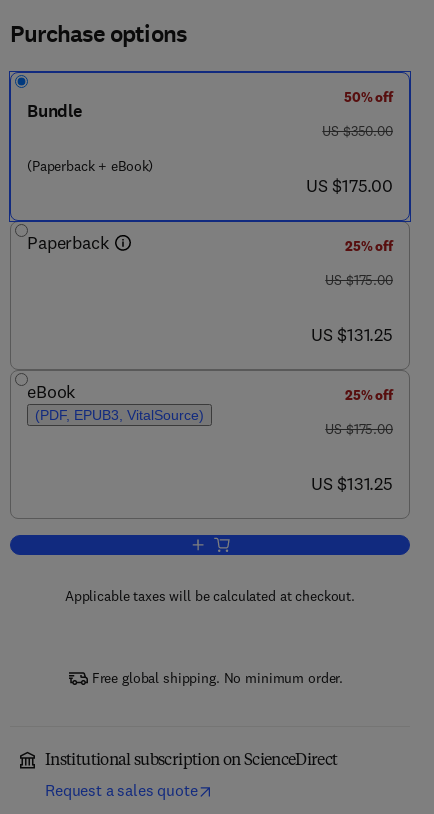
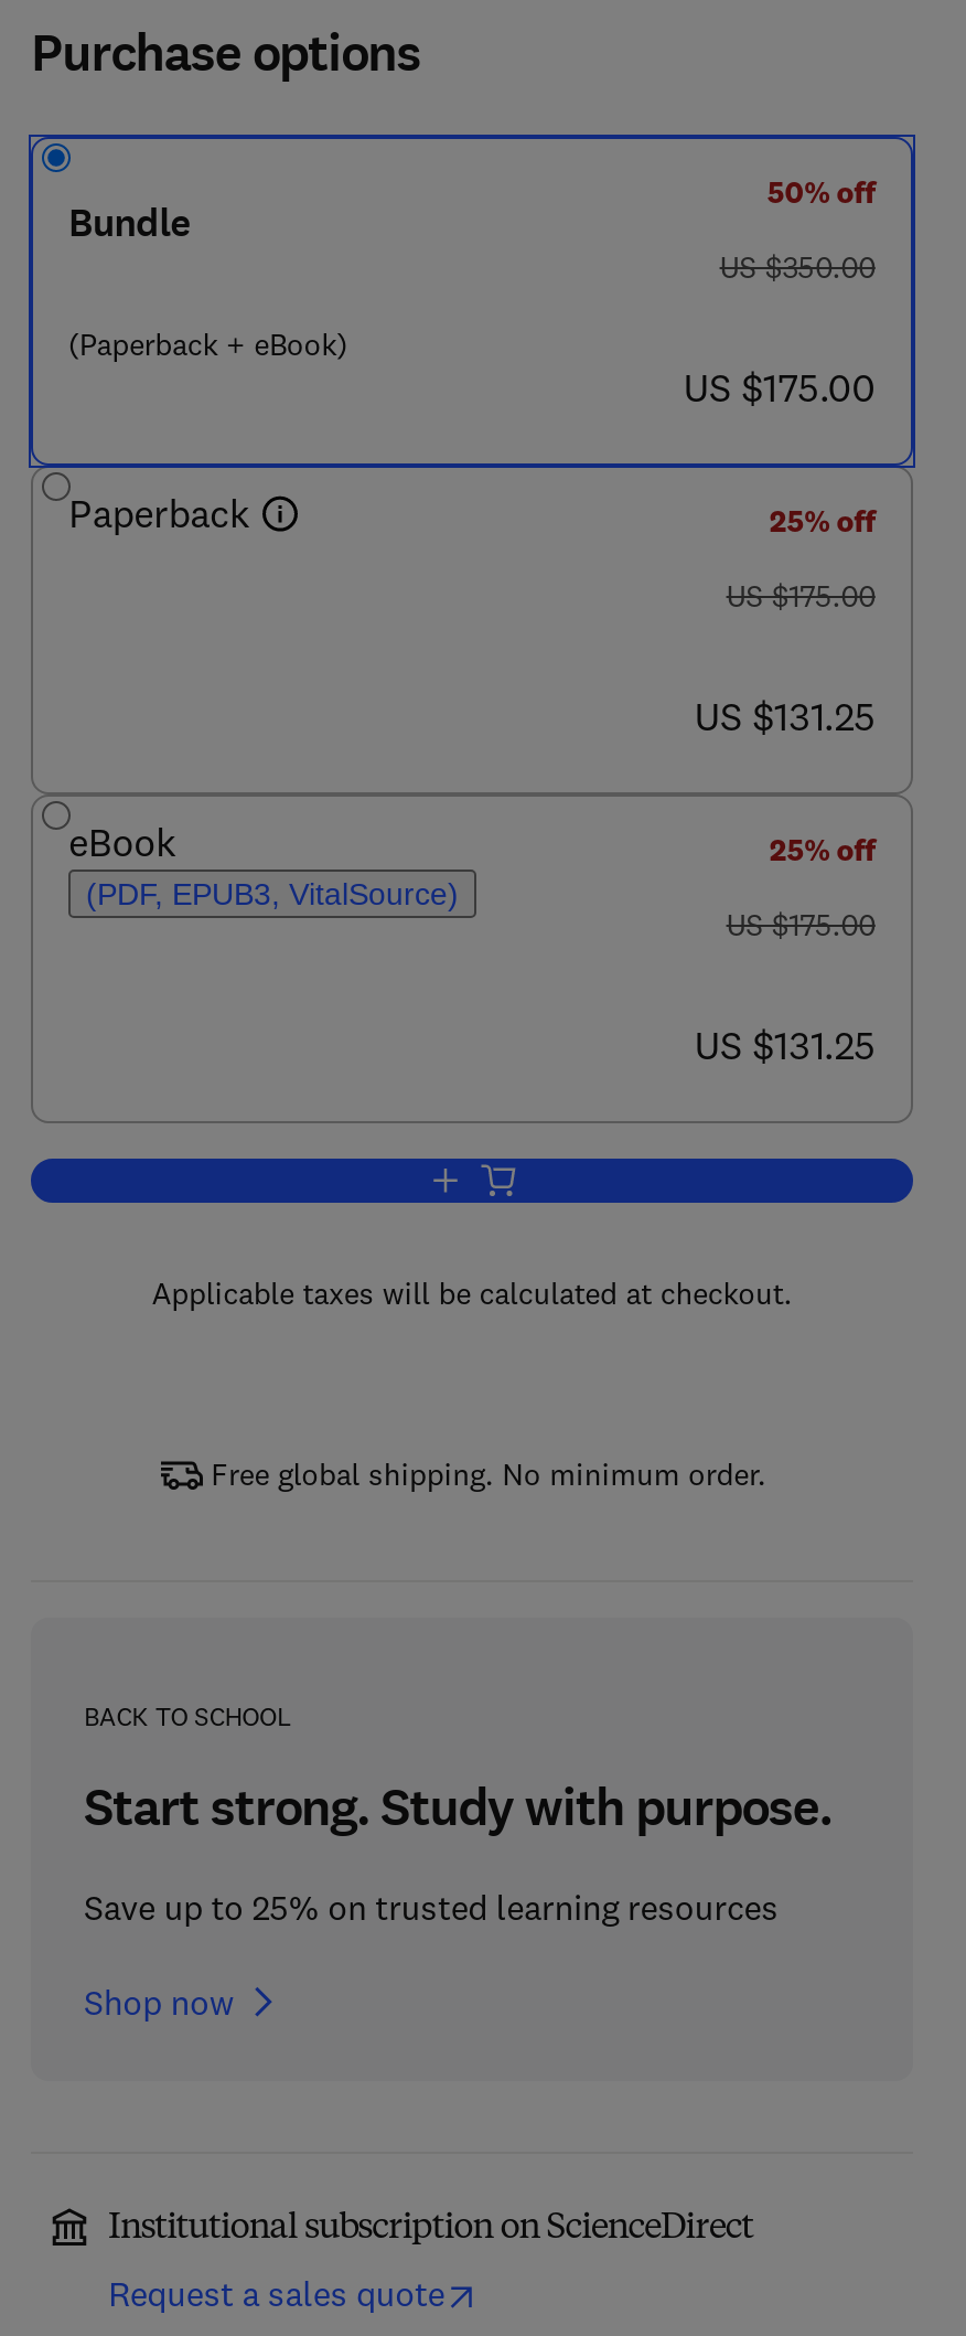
+ BACK TO SCHOOL
+ Start strong. Study with purpose.
+ Save up to 25% on trusted learning resources
+ Shop now
